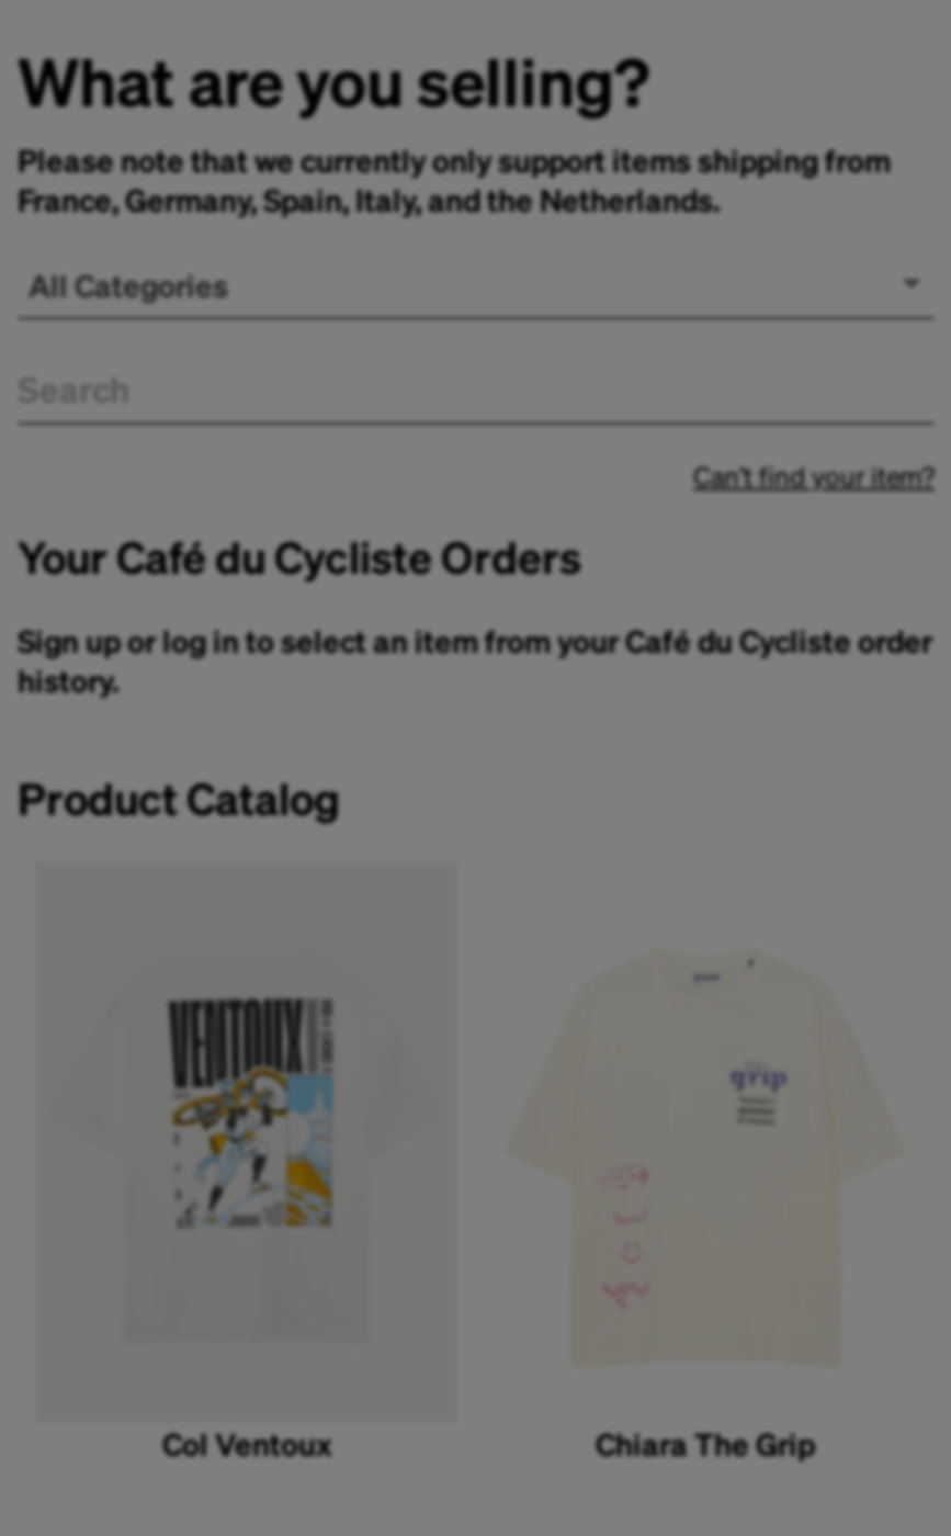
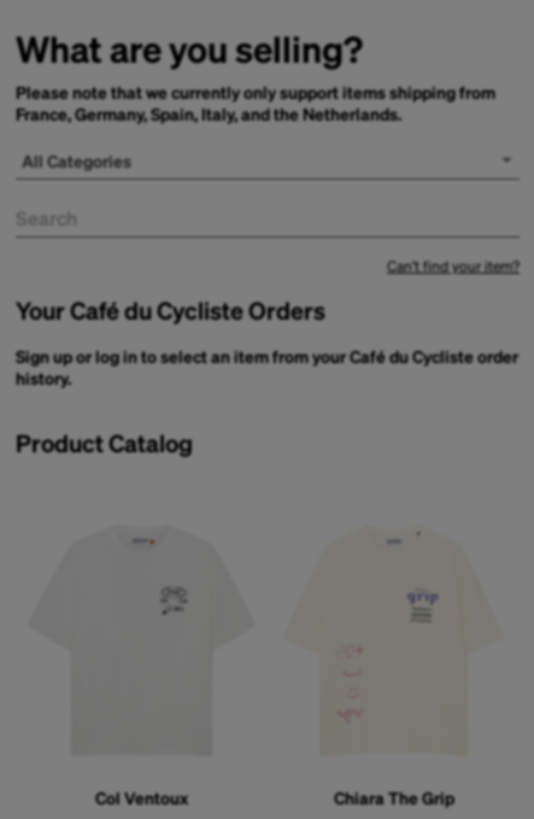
- [image]
